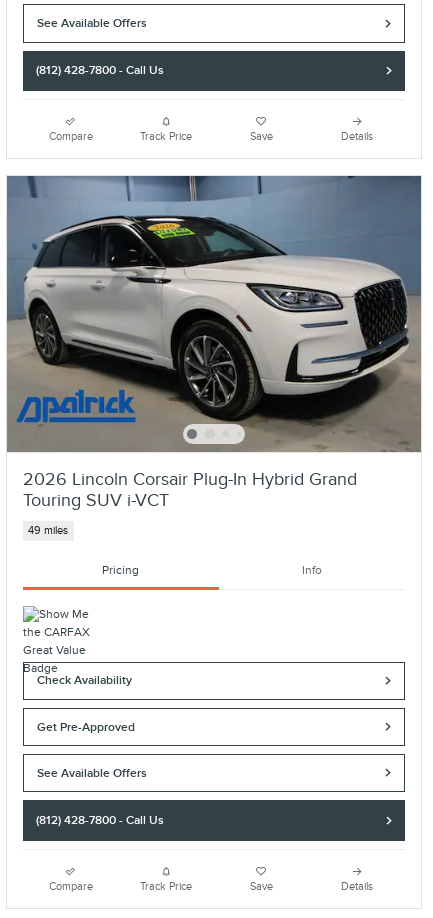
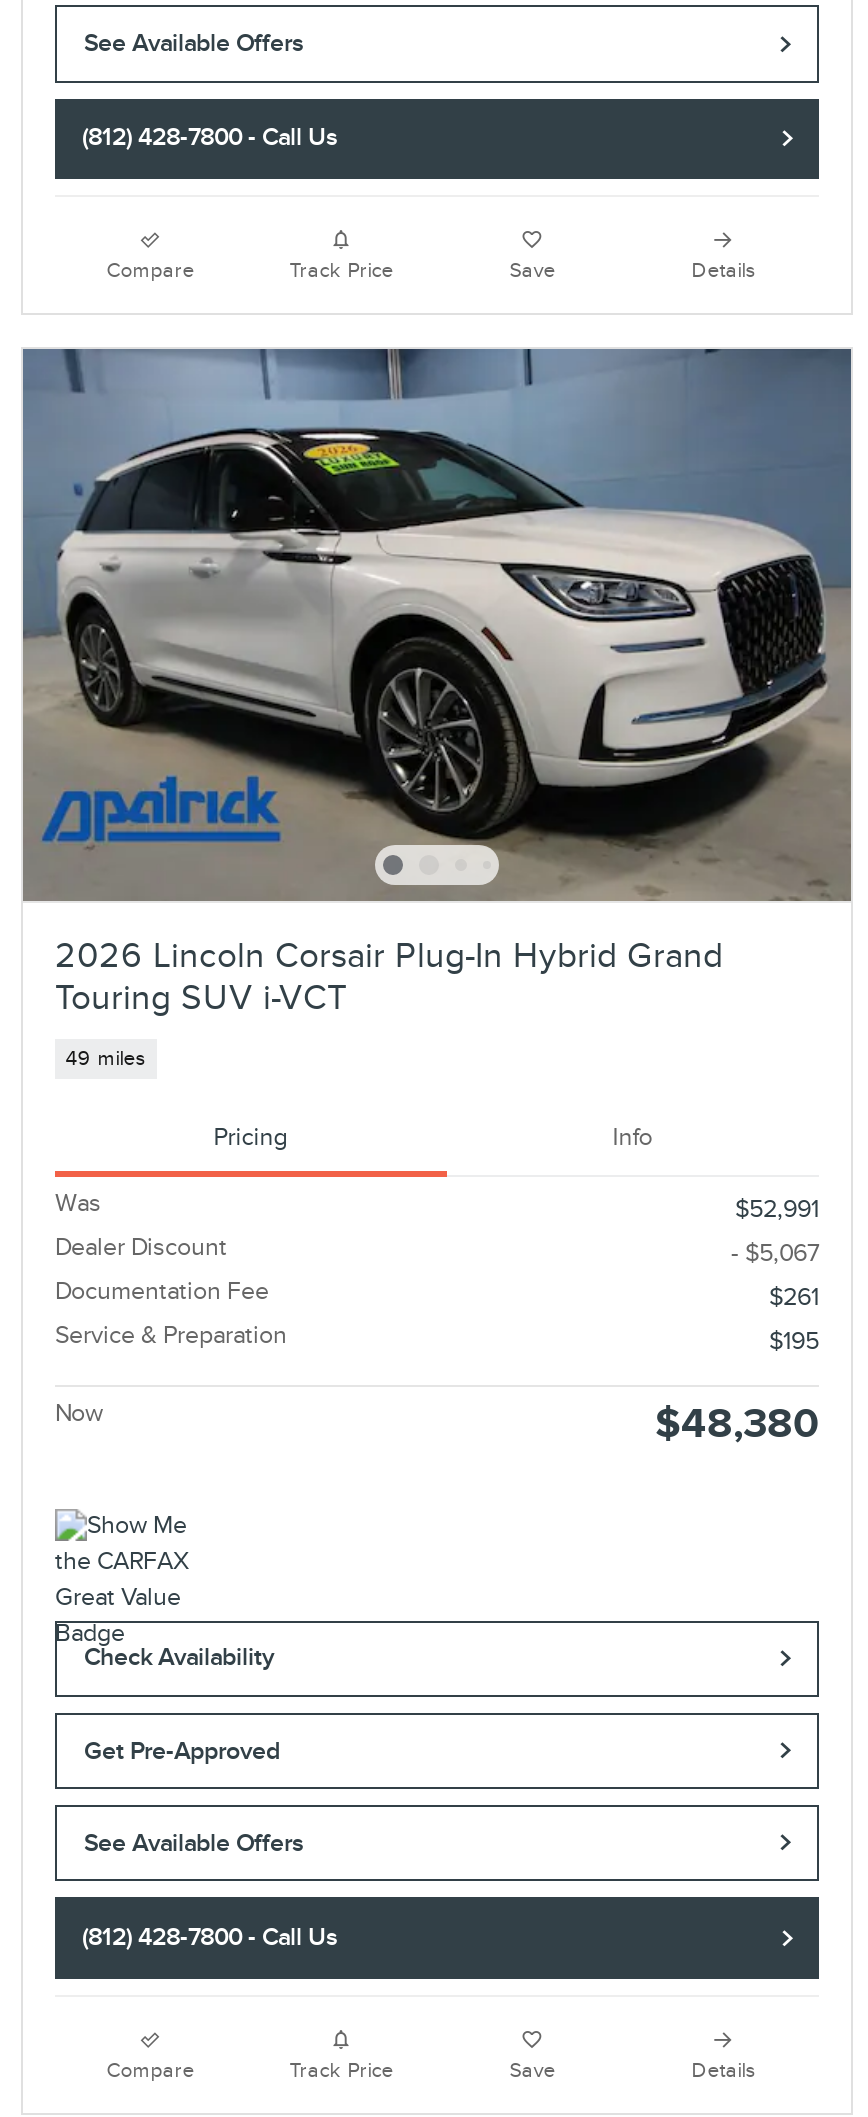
+ Was
+ $52,991
+ Dealer Discount
+ - $5,067
+ Documentation Fee
+ $261
+ Service & Preparation
+ $195
+ Now
+ $48,380
